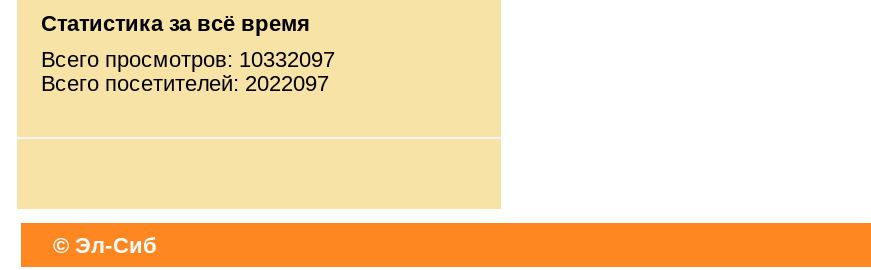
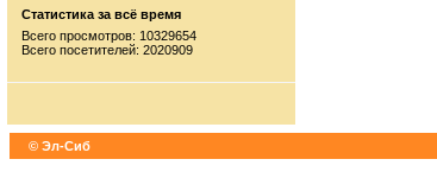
- Всего просмотров: 10332097
+ Всего просмотров: 10329654

- Всего посетителей: 2022097
+ Всего посетителей: 2020909
